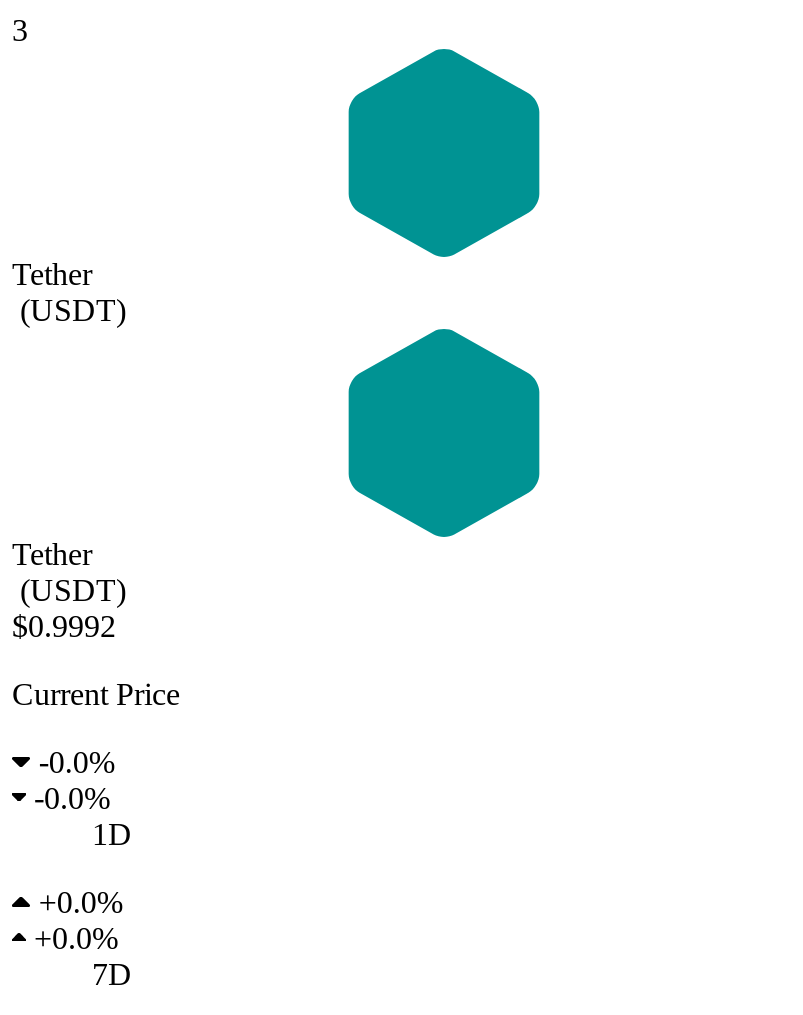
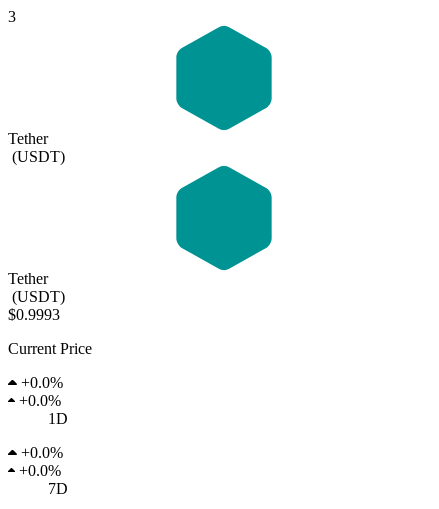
- $0.9992
+ $0.9993

- -0.0%
+ +0.0%

- -0.0%
+ +0.0%
